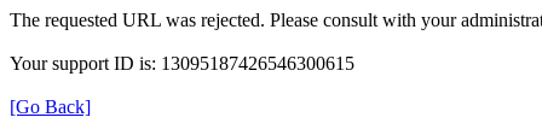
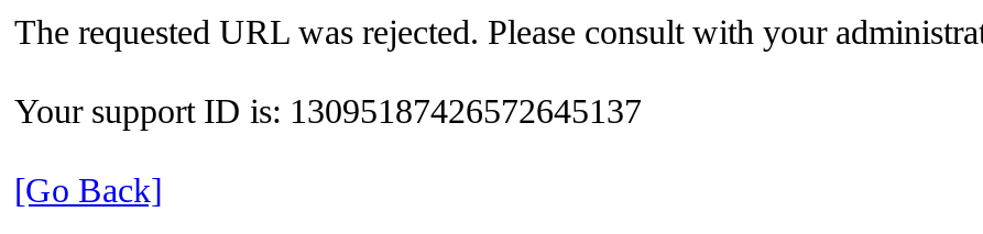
- Your support ID is: 13095187426546300615
+ Your support ID is: 13095187426572645137
